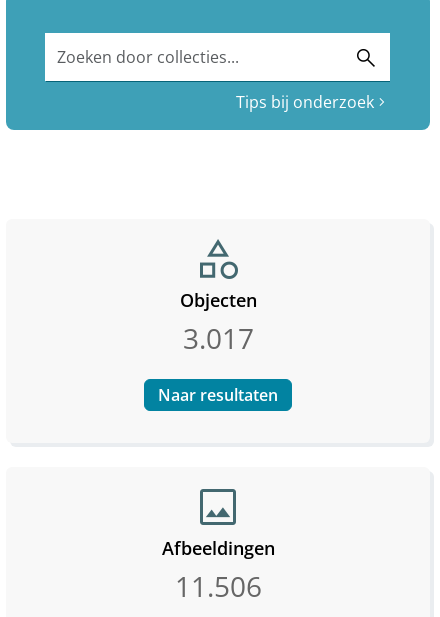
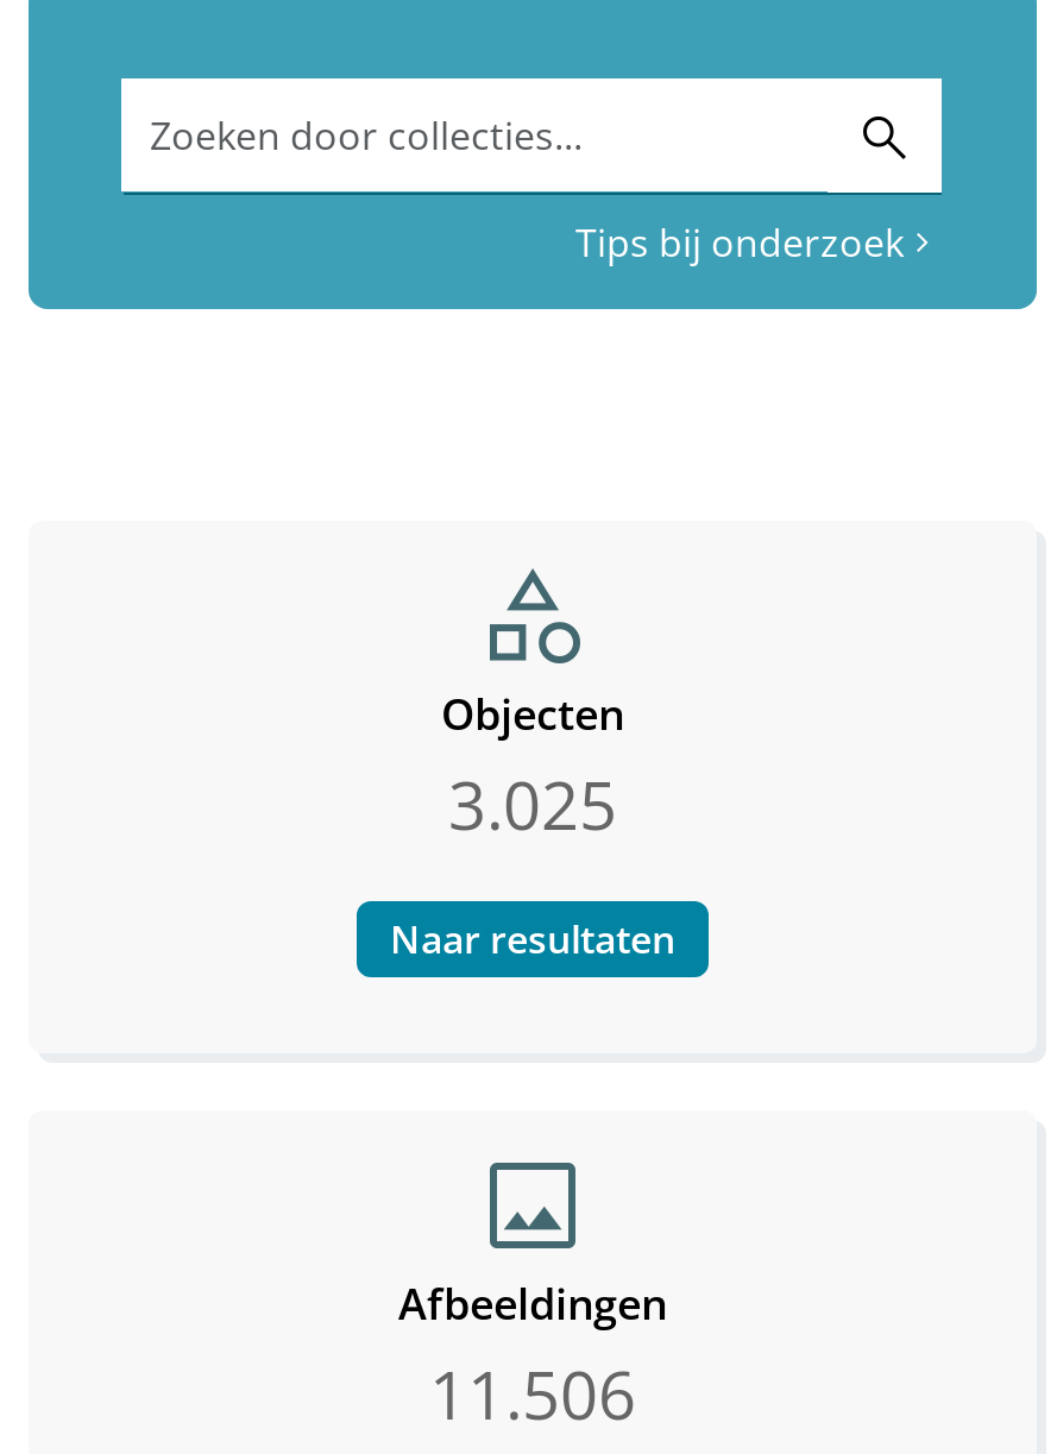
- 3.017
+ 3.025
